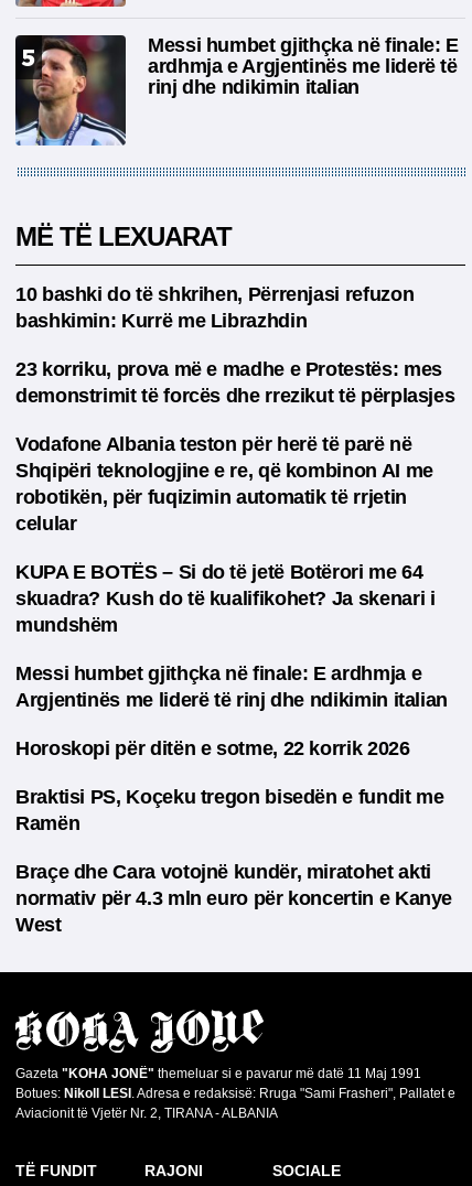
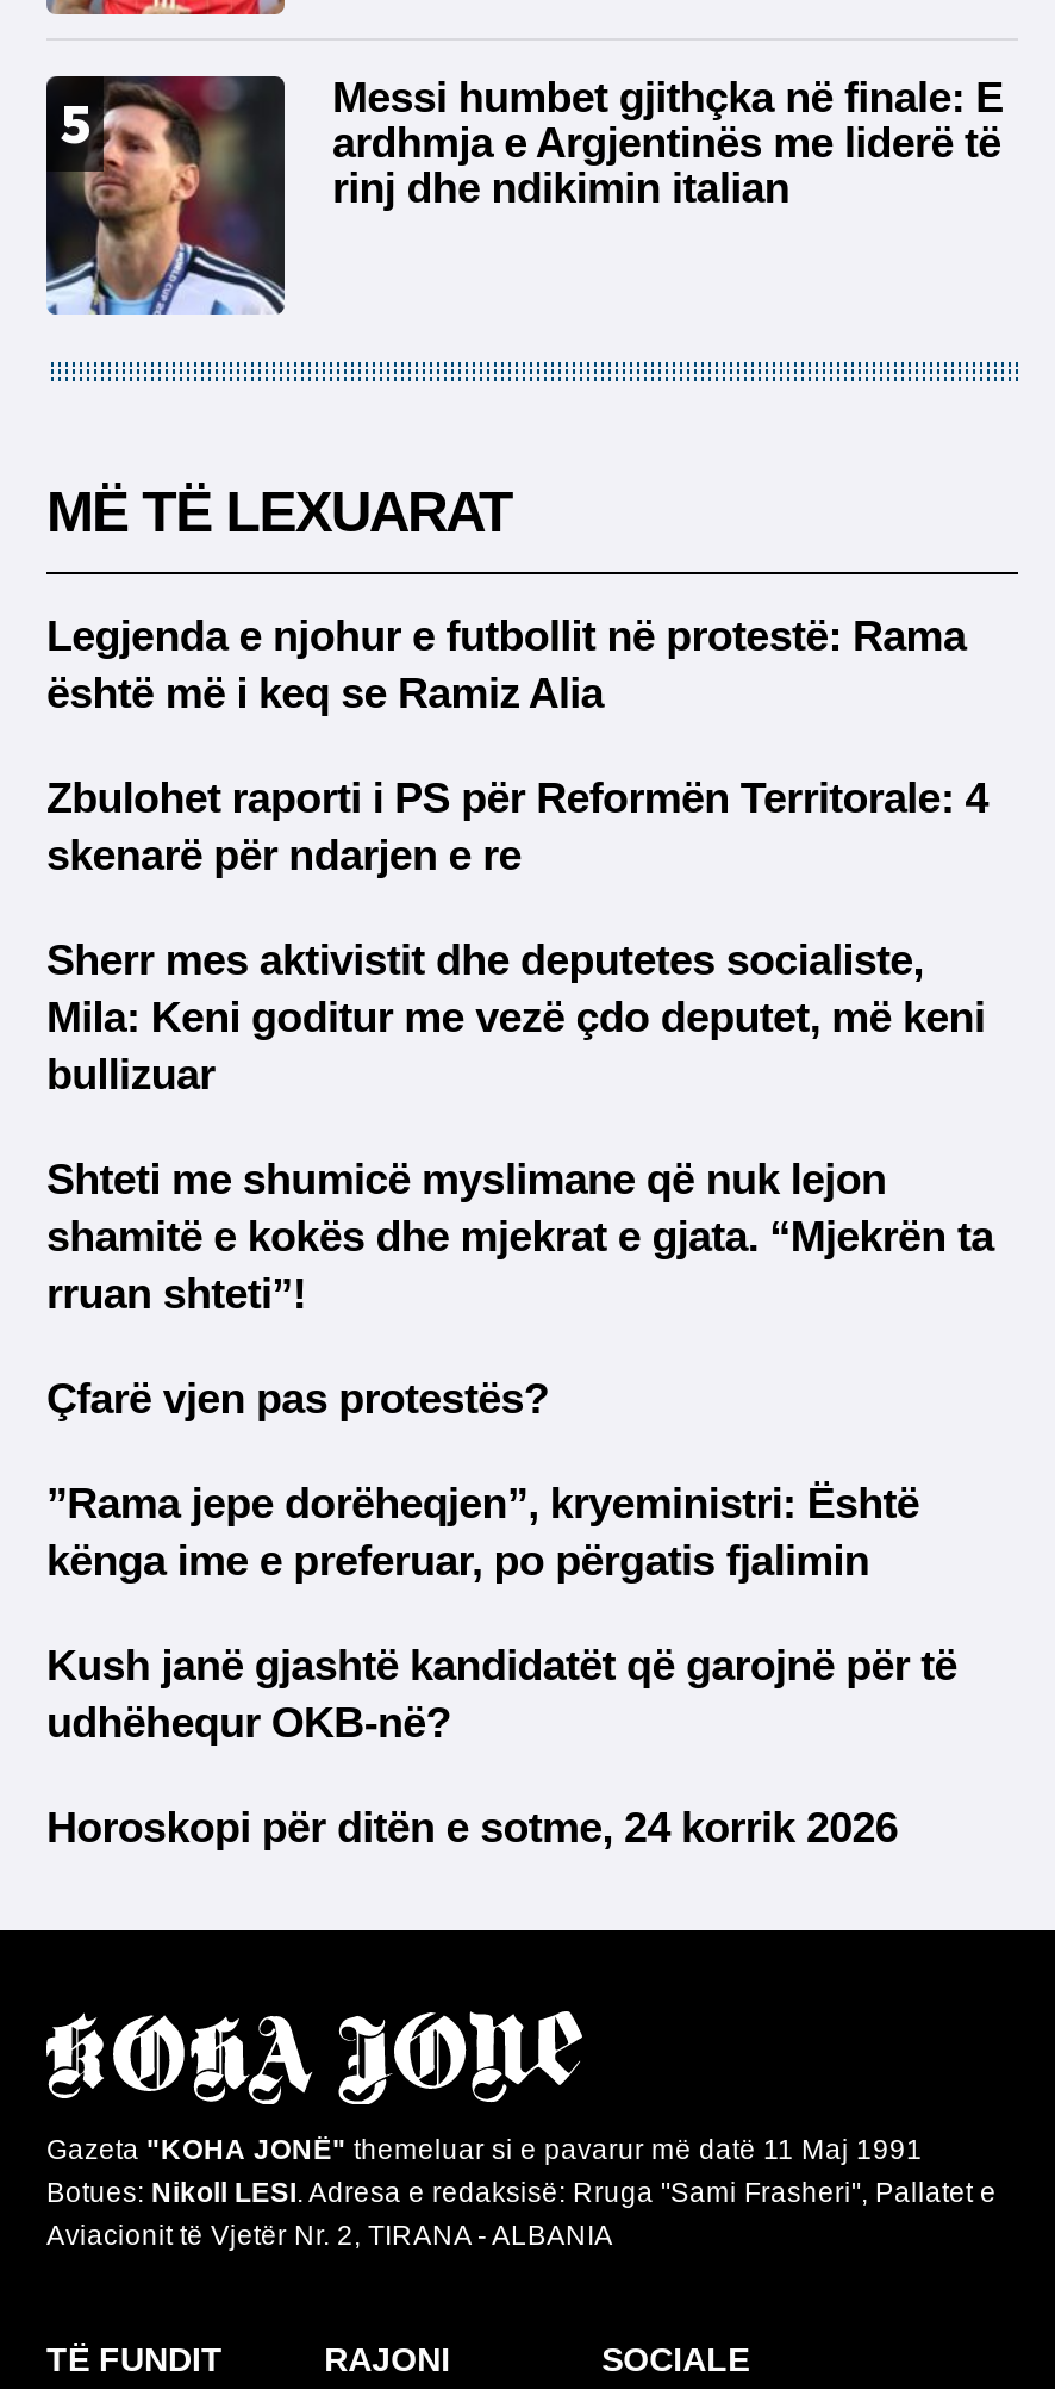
- 10 bashki do të shkrihen, Përrenjasi refuzon
- bashkimin: Kurrë me Librazhdin
+ Legjenda e njohur e futbollit në protestë: Rama
+ është më i keq se Ramiz Alia

- 23 korriku, prova më e madhe e Protestës: mes
- demonstrimit të forcës dhe rrezikut të përplasjes
+ Zbulohet raporti i PS për Reformën Territorale: 4
+ skenarë për ndarjen e re

- Vodafone Albania teston për herë të parë në
- Shqipëri teknologjine e re, që kombinon AI me
- robotikën, për fuqizimin automatik të rrjetin
- celular
+ Sherr mes aktivistit dhe deputetes socialiste,
+ Mila: Keni goditur me vezë çdo deputet, më keni
+ bullizuar

- KUPA E BOTËS – Si do të jetë Botërori me 64
- skuadra? Kush do të kualifikohet? Ja skenari i
- mundshëm
+ Shteti me shumicë myslimane që nuk lejon
+ shamitë e kokës dhe mjekrat e gjata. “Mjekrën ta
+ rruan shteti”!

- Messi humbet gjithçka në finale: E ardhmja e
- Argjentinës me liderë të rinj dhe ndikimin italian
+ Çfarë vjen pas protestës?

- Horoskopi për ditën e sotme, 22 korrik 2026
+ ”Rama jepe dorëheqjen”, kryeministri: Është
+ kënga ime e preferuar, po përgatis fjalimin

- Braktisi PS, Koçeku tregon bisedën e fundit me
- Ramën
+ Kush janë gjashtë kandidatët që garojnë për të
+ udhëhequr OKB-në?

- Braçe dhe Cara votojnë kundër, miratohet akti
- normativ për 4.3 mln euro për koncertin e Kanye
- West
+ Horoskopi për ditën e sotme, 24 korrik 2026
